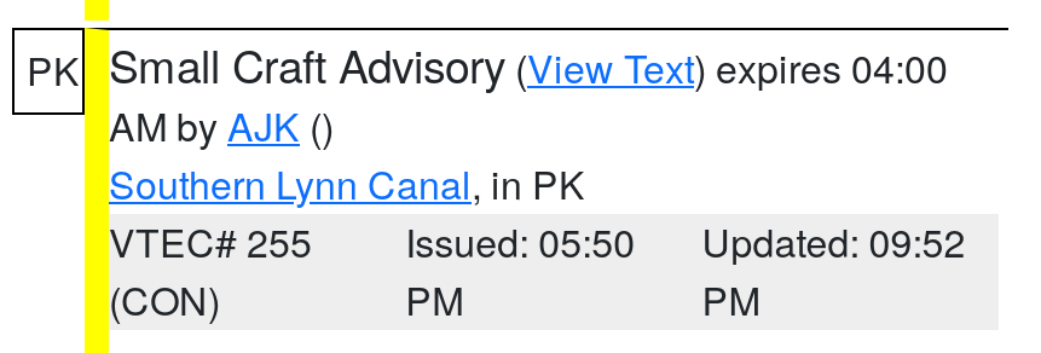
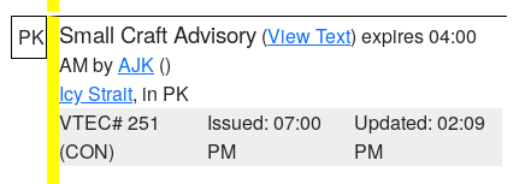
- Southern Lynn Canal, in PK
- VTEC# 255
+ Icy Strait, in PK
+ VTEC# 251

- Issued: 05:50
+ Issued: 07:00

- Updated: 09:52
+ Updated: 02:09
